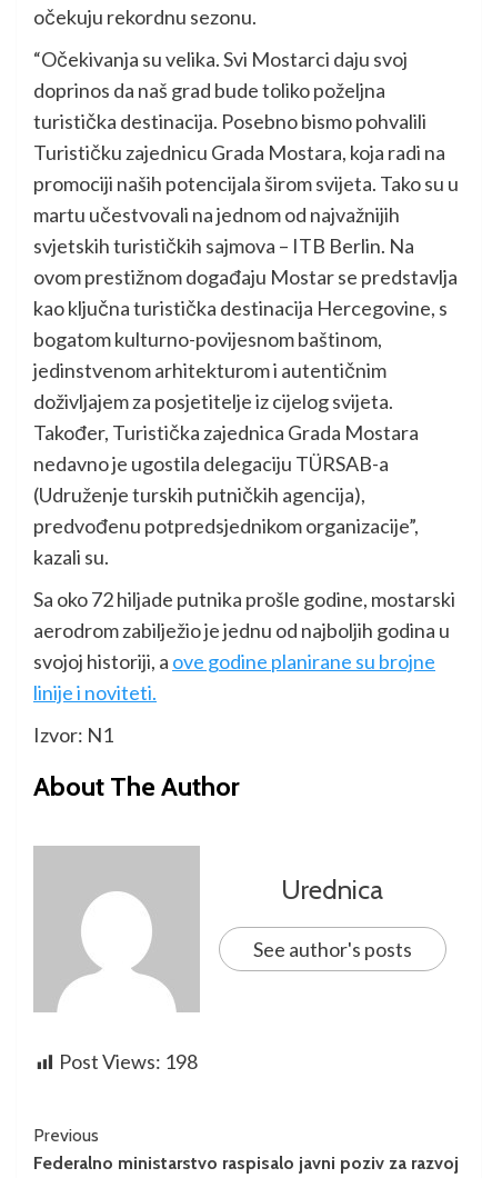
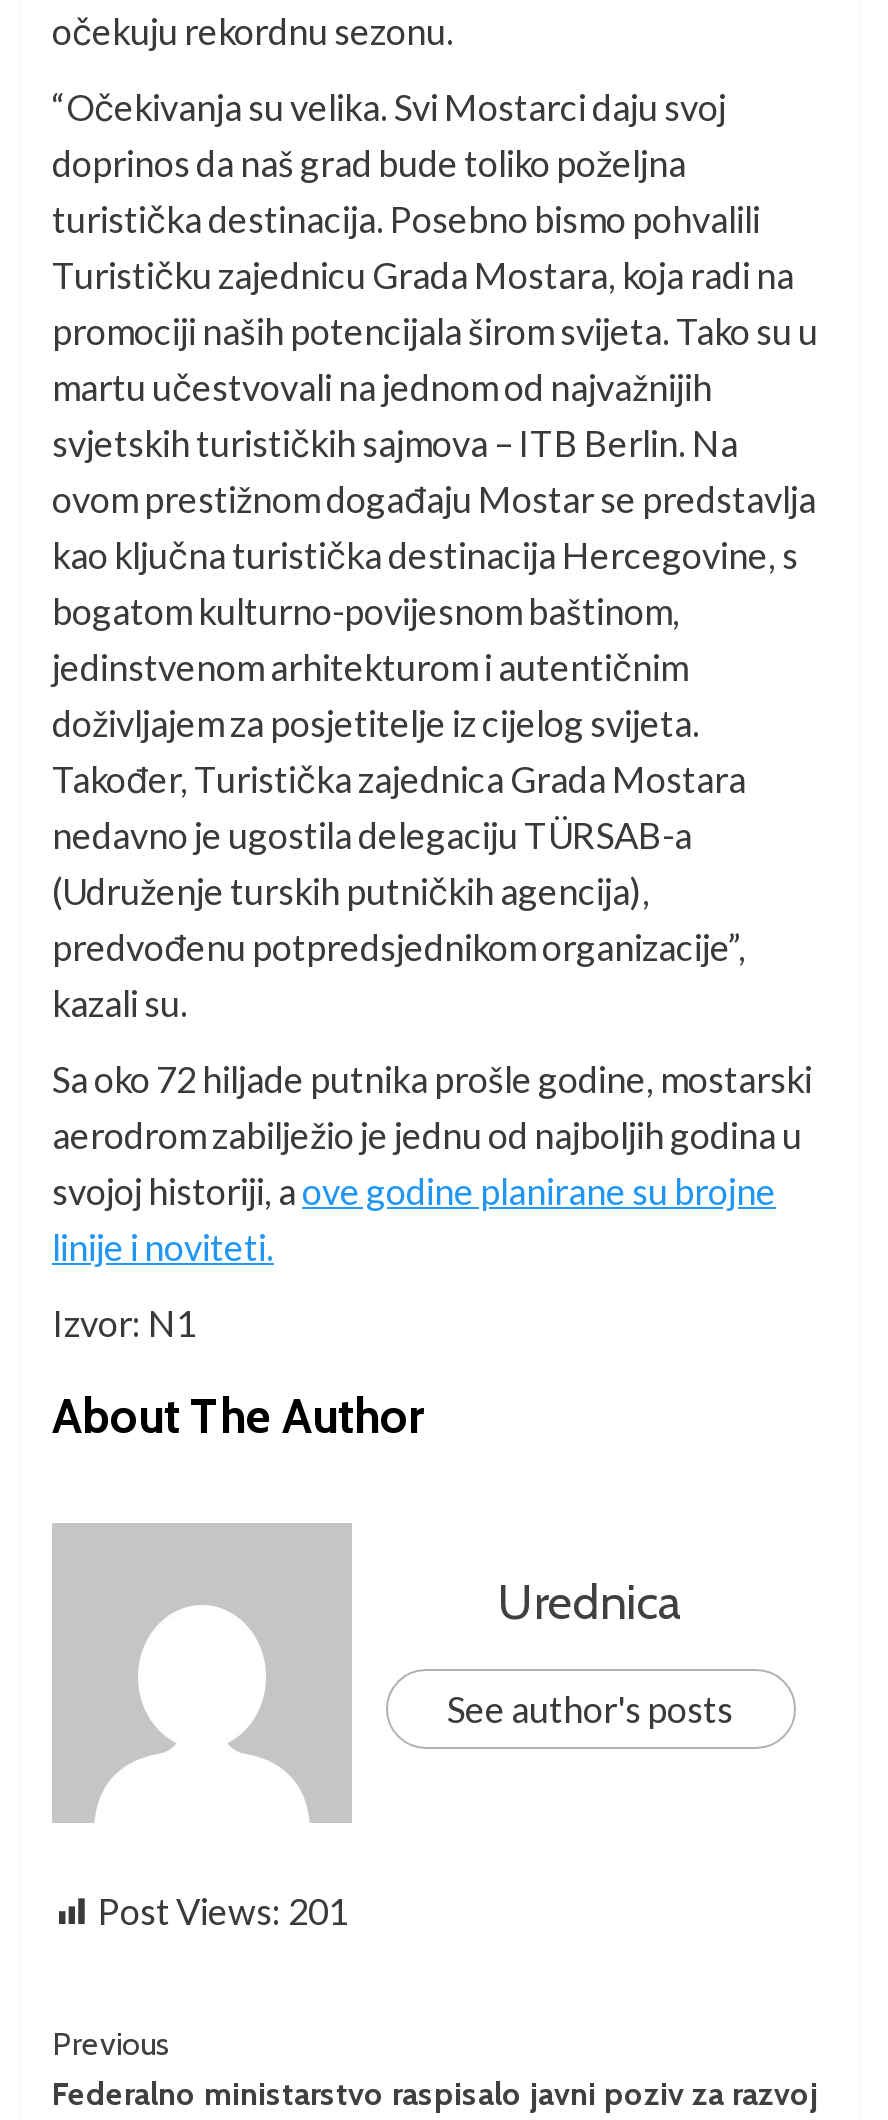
- Post Views: 198
+ Post Views: 201
